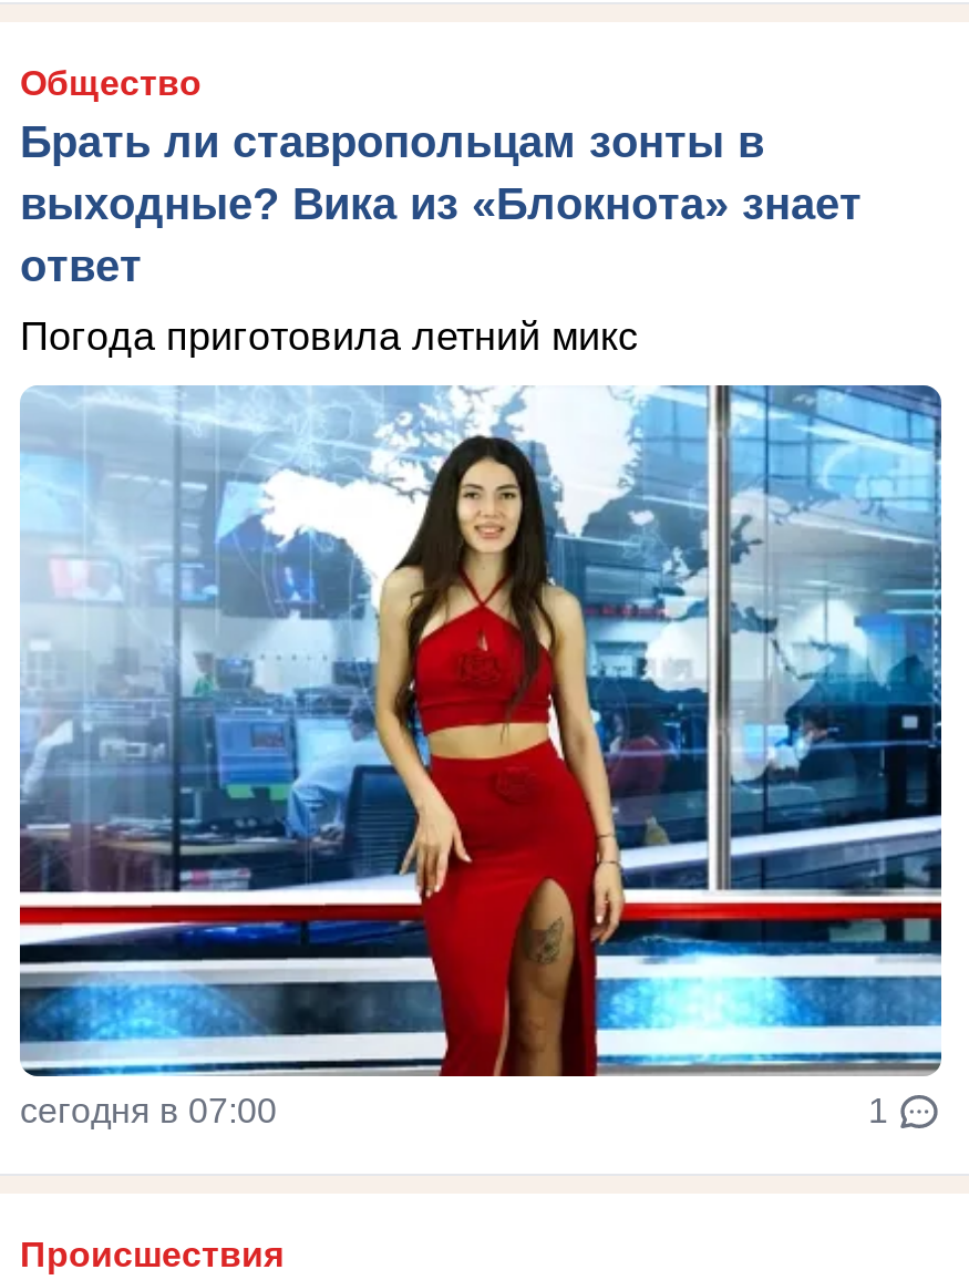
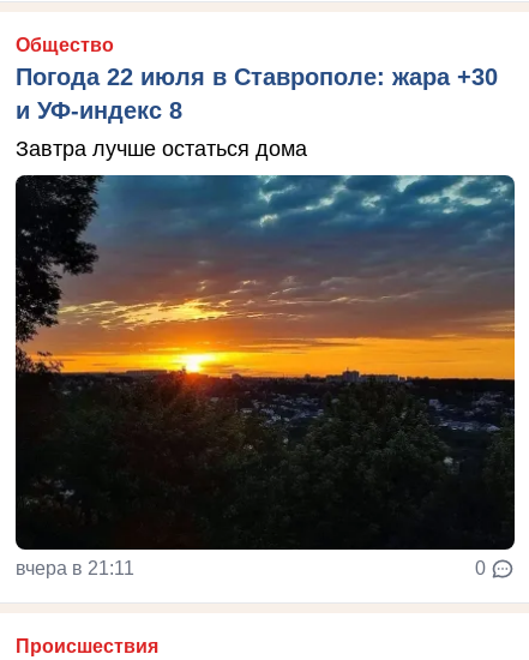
- Брать ли ставропольцам зонты в
- выходные? Вика из «Блокнота» знает
- ответ
+ Погода 22 июля в Ставрополе: жара +30
+ и УФ-индекс 8

- Погода приготовила летний микс
+ Завтра лучше остаться дома

- [image]
- сегодня в 07:00
- 1
+ [image]
+ вчера в 21:11
+ 0
